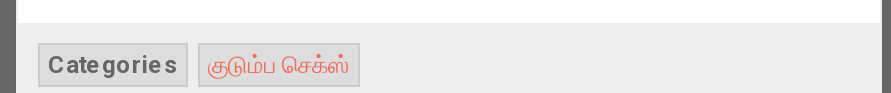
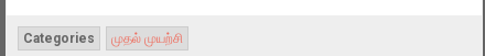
- குடும்ப செக்ஸ்
+ முதல் முயற்சி
